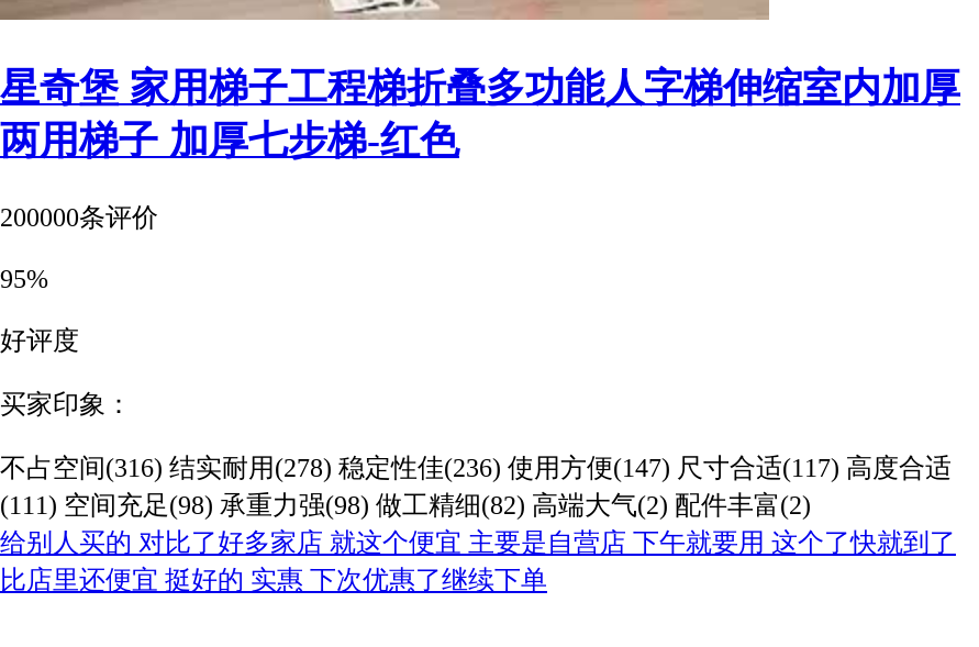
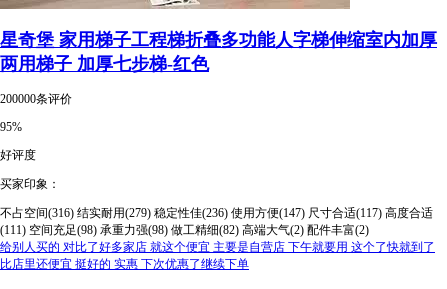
- 不占空间(316) 结实耐用(278) 稳定性佳(236) 使用方便(147) 尺寸合适(117) 高度合适
+ 不占空间(316) 结实耐用(279) 稳定性佳(236) 使用方便(147) 尺寸合适(117) 高度合适
